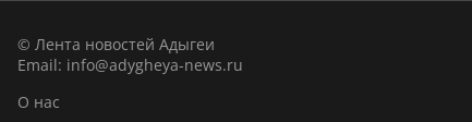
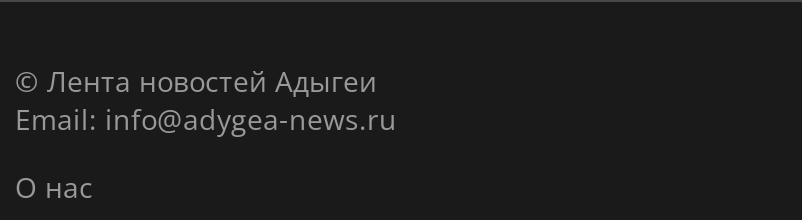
- Email: info@adygheya-news.ru
+ Email: info@adygea-news.ru
